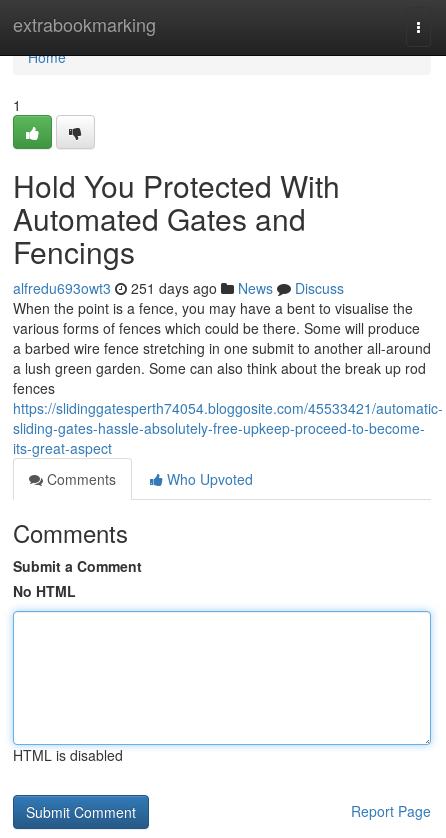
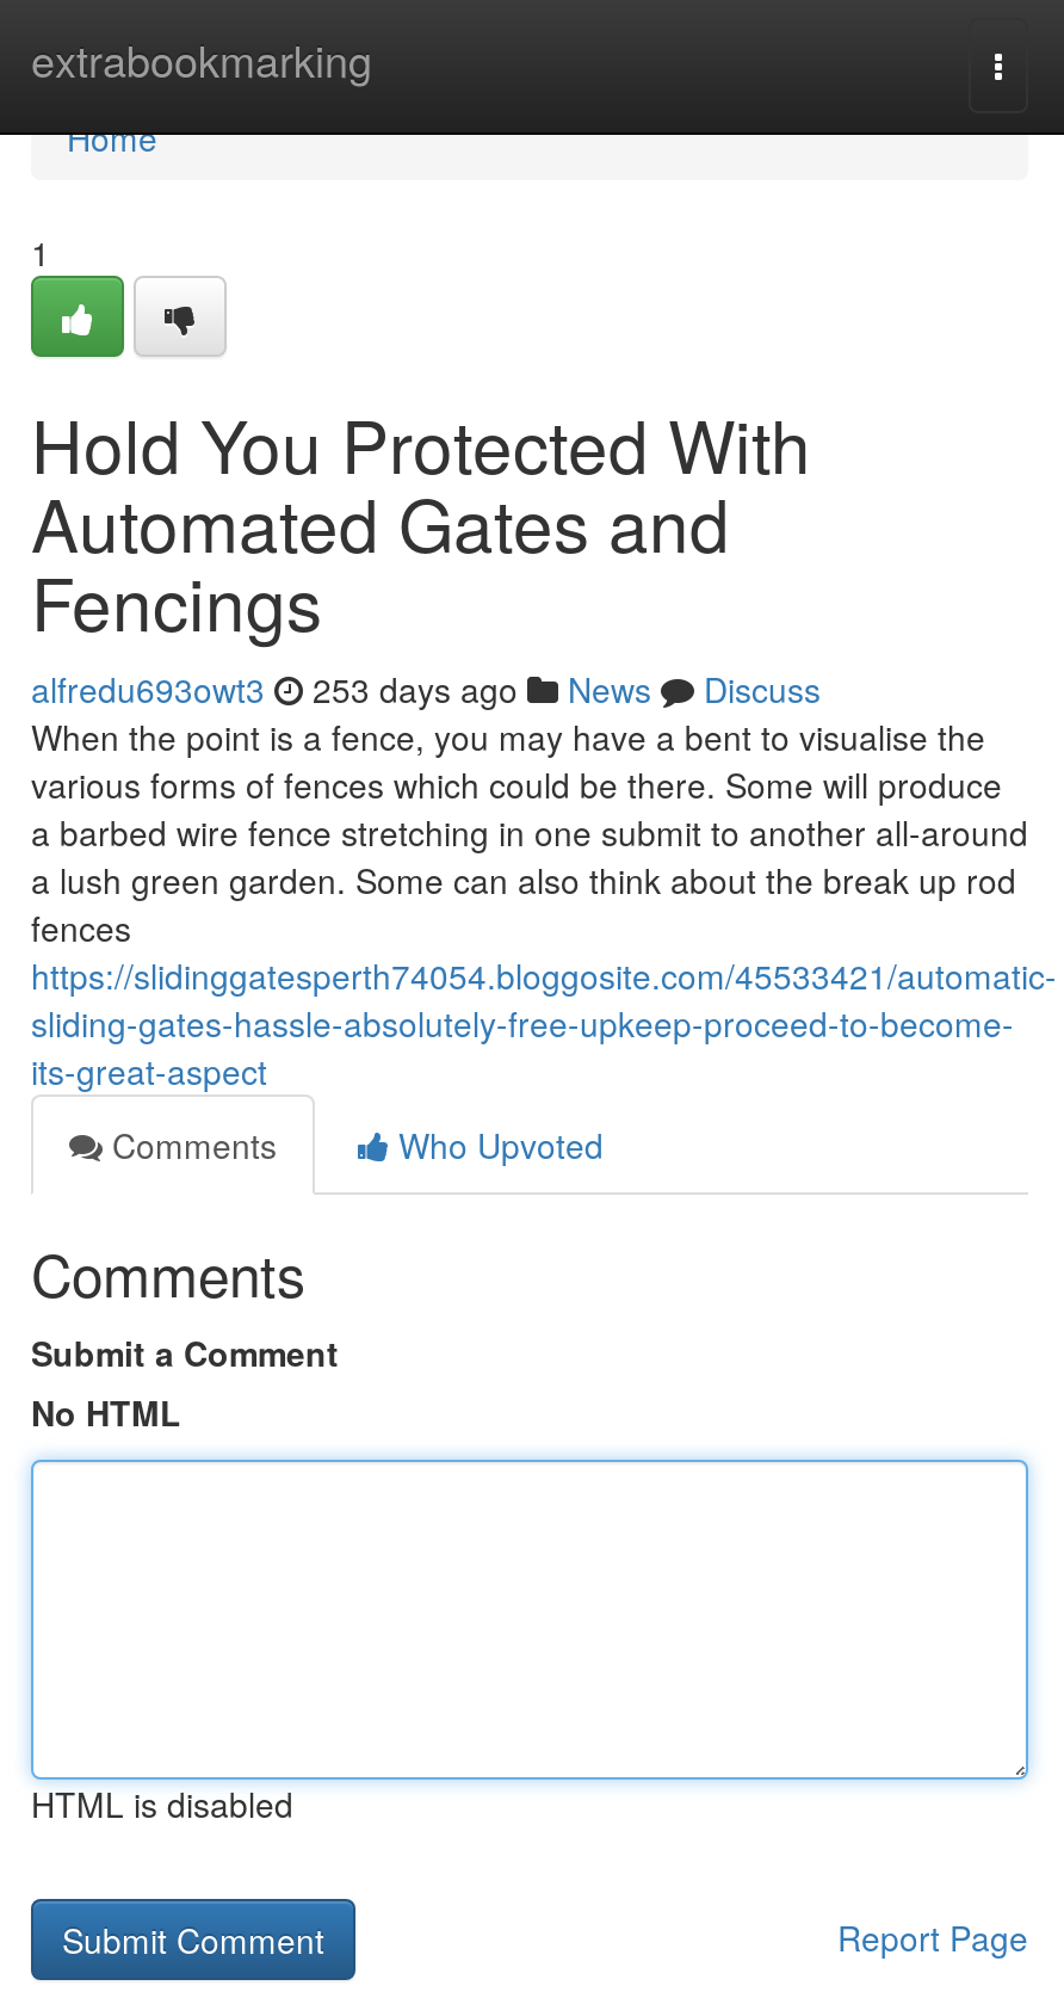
- alfredu693owt3 251 days ago News Discuss
+ alfredu693owt3 253 days ago News Discuss
